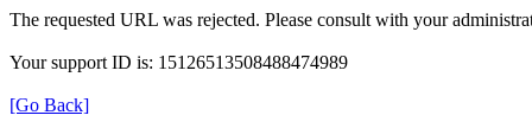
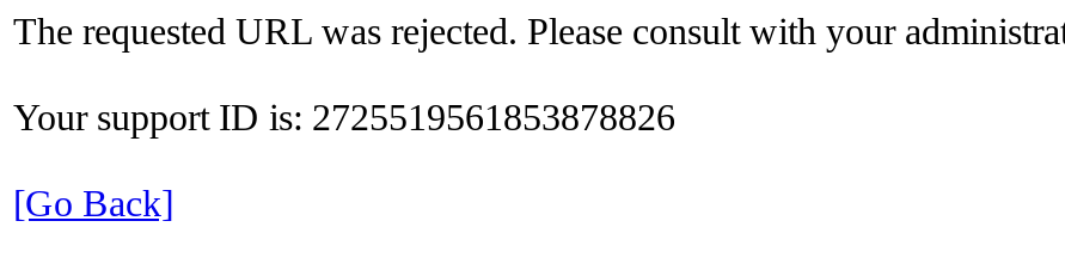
- Your support ID is: 15126513508488474989
+ Your support ID is: 2725519561853878826
